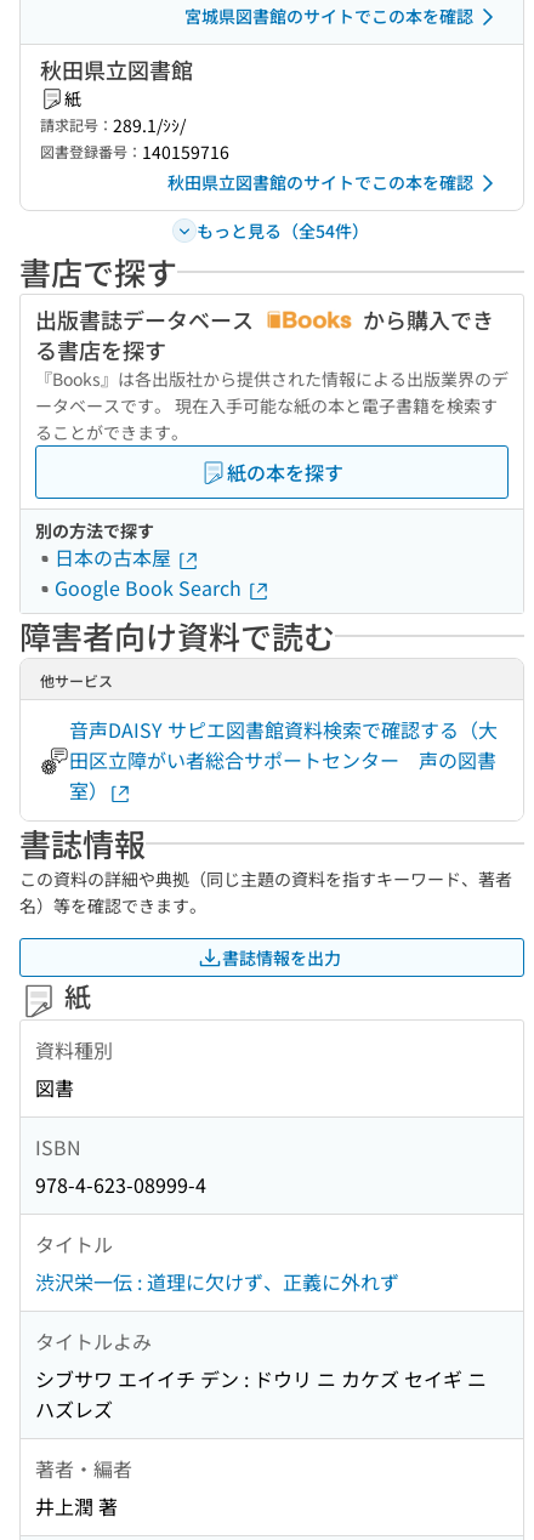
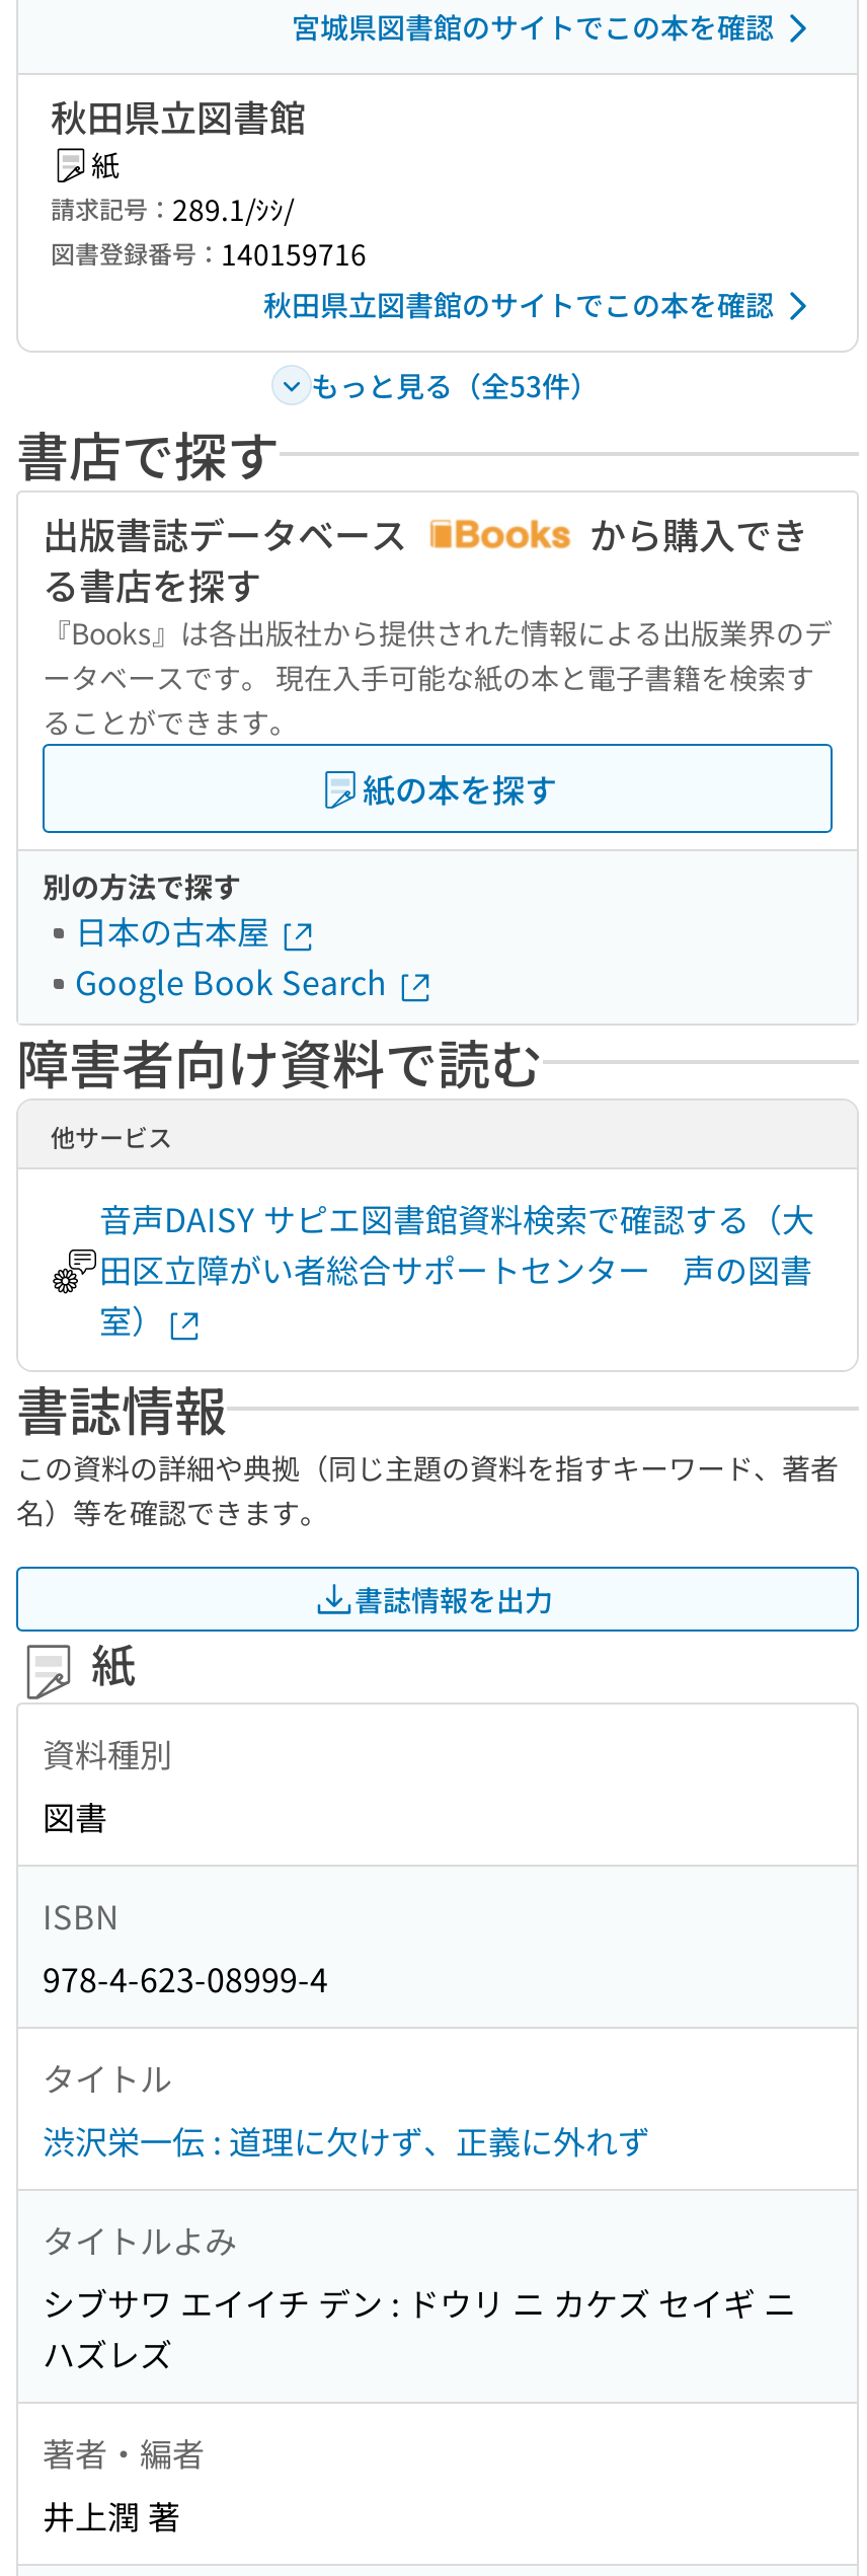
- もっと見る（全54件）
+ もっと見る（全53件）
